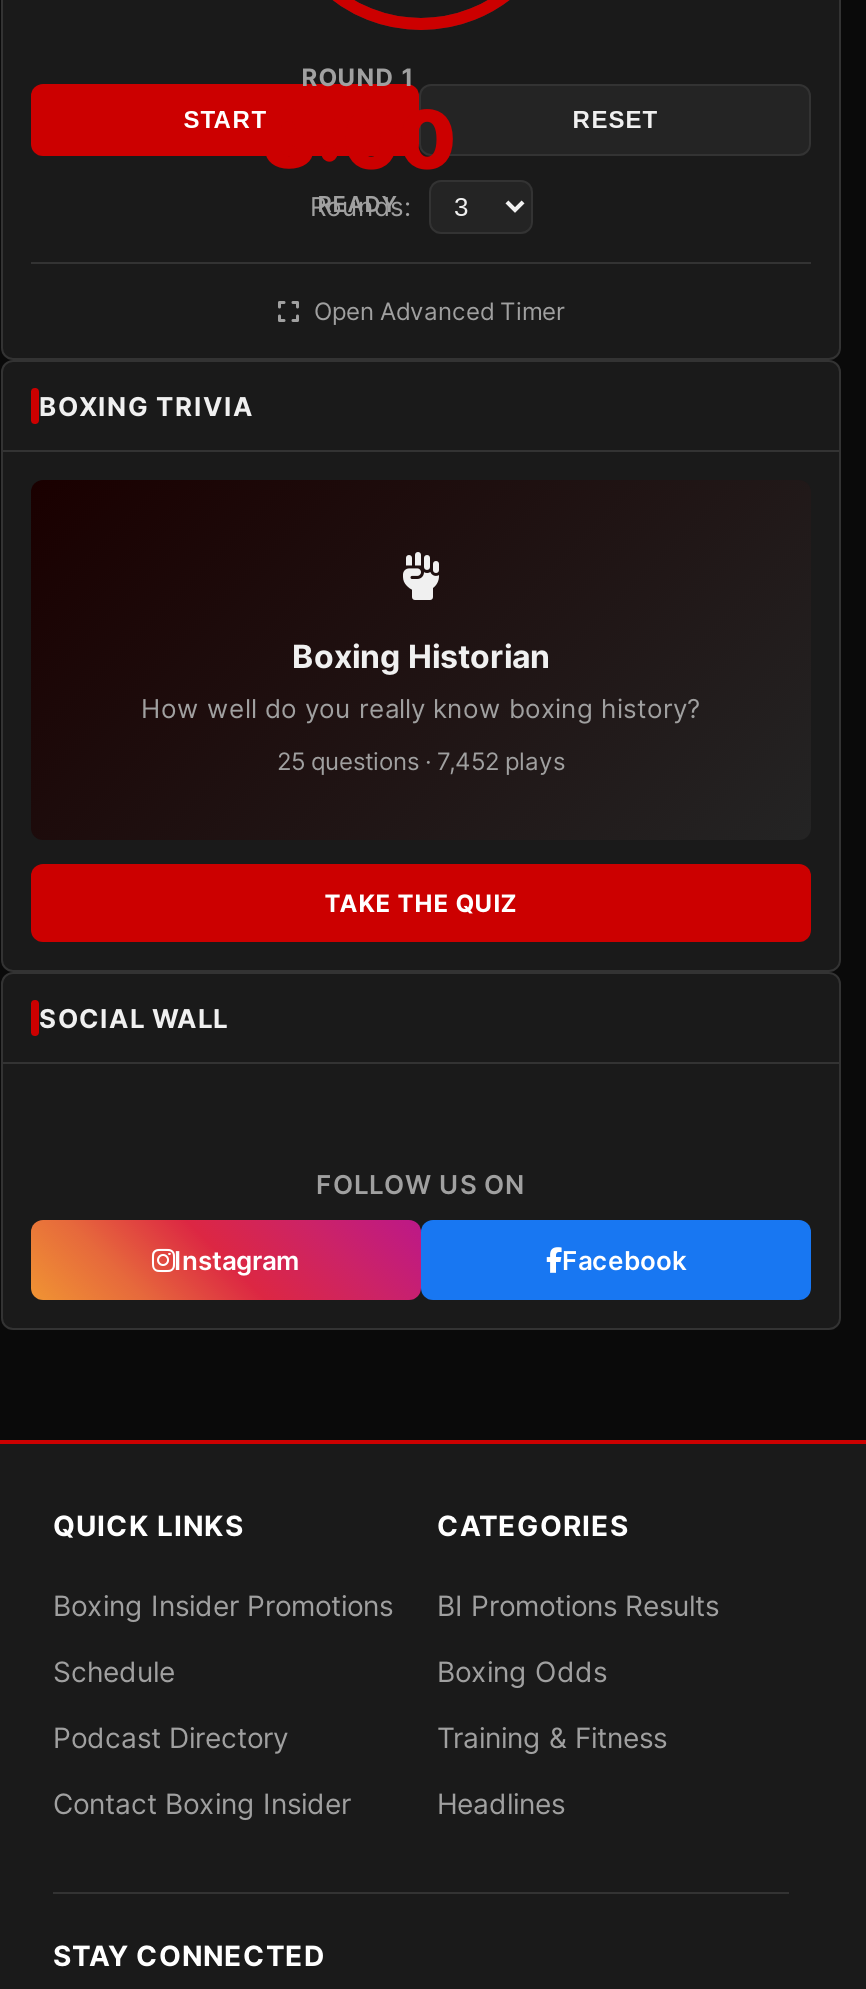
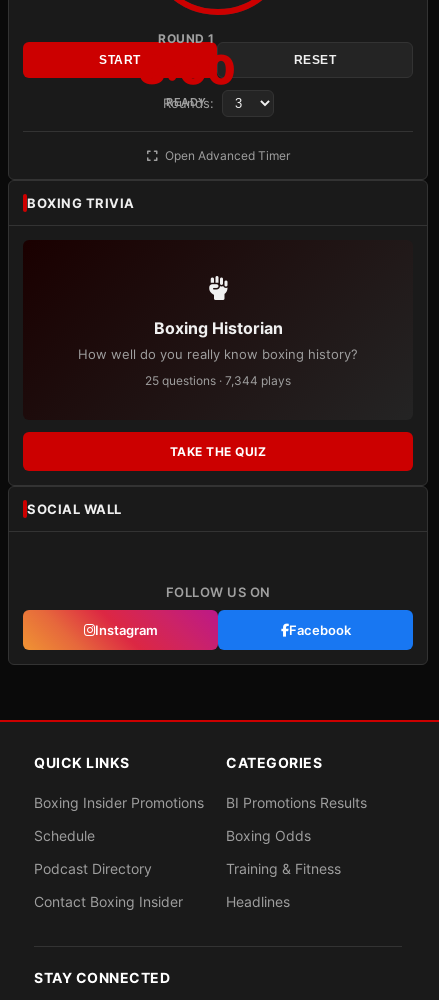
- 25 questions · 7,452 plays
+ 25 questions · 7,344 plays
